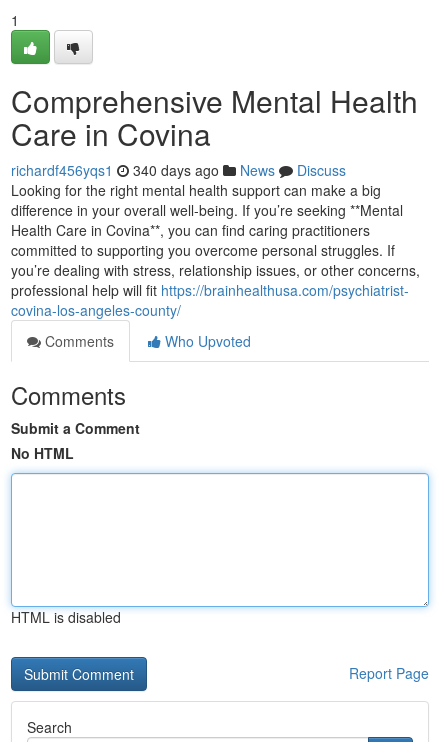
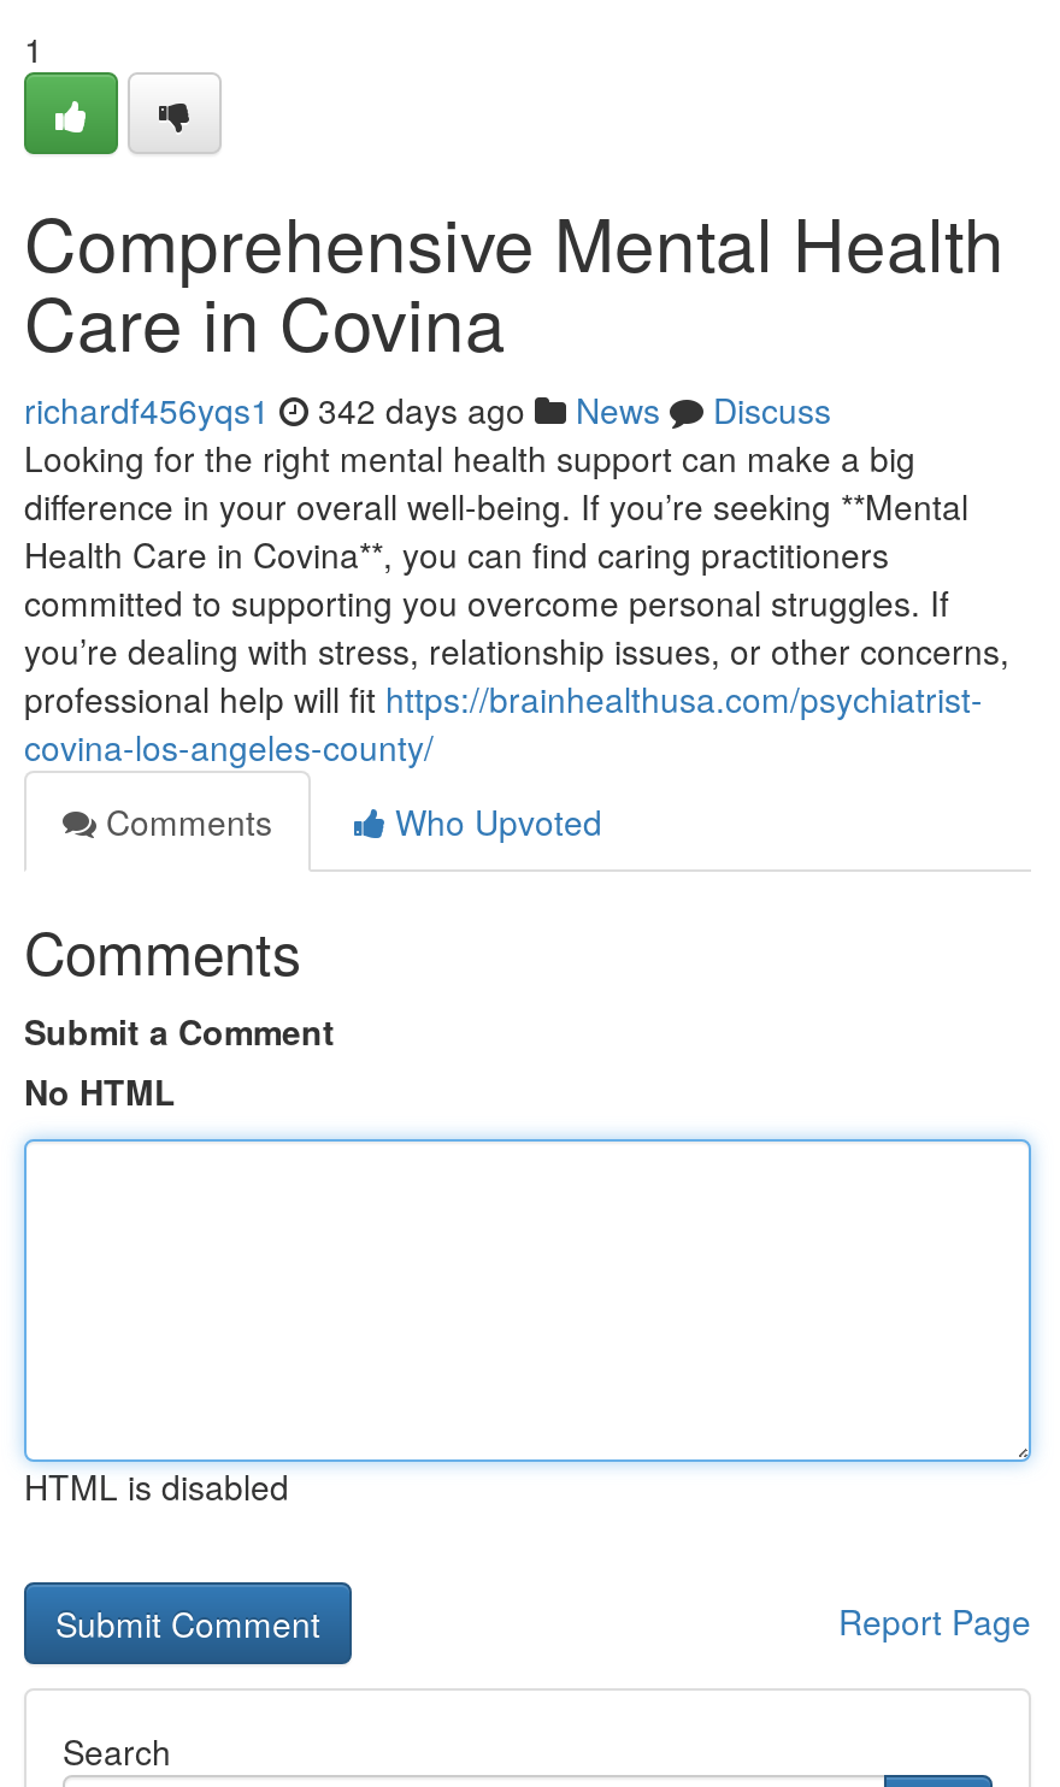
- richardf456yqs1 340 days ago News Discuss
+ richardf456yqs1 342 days ago News Discuss
